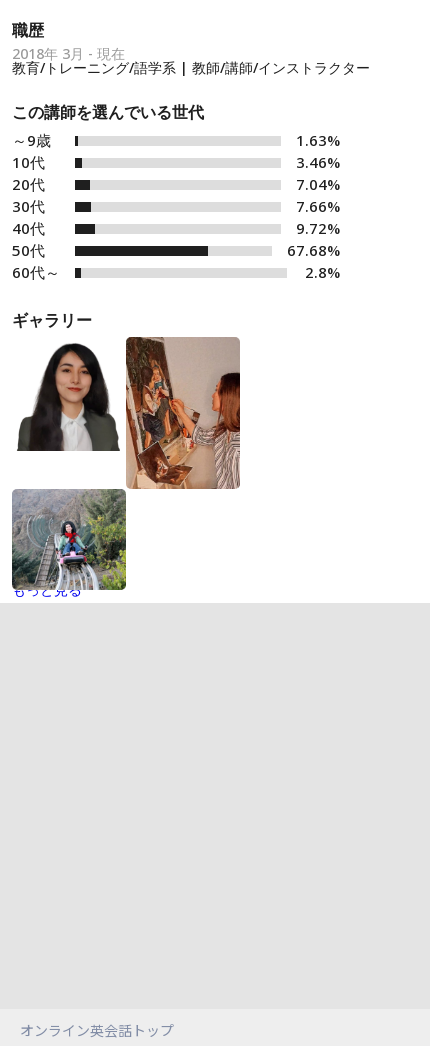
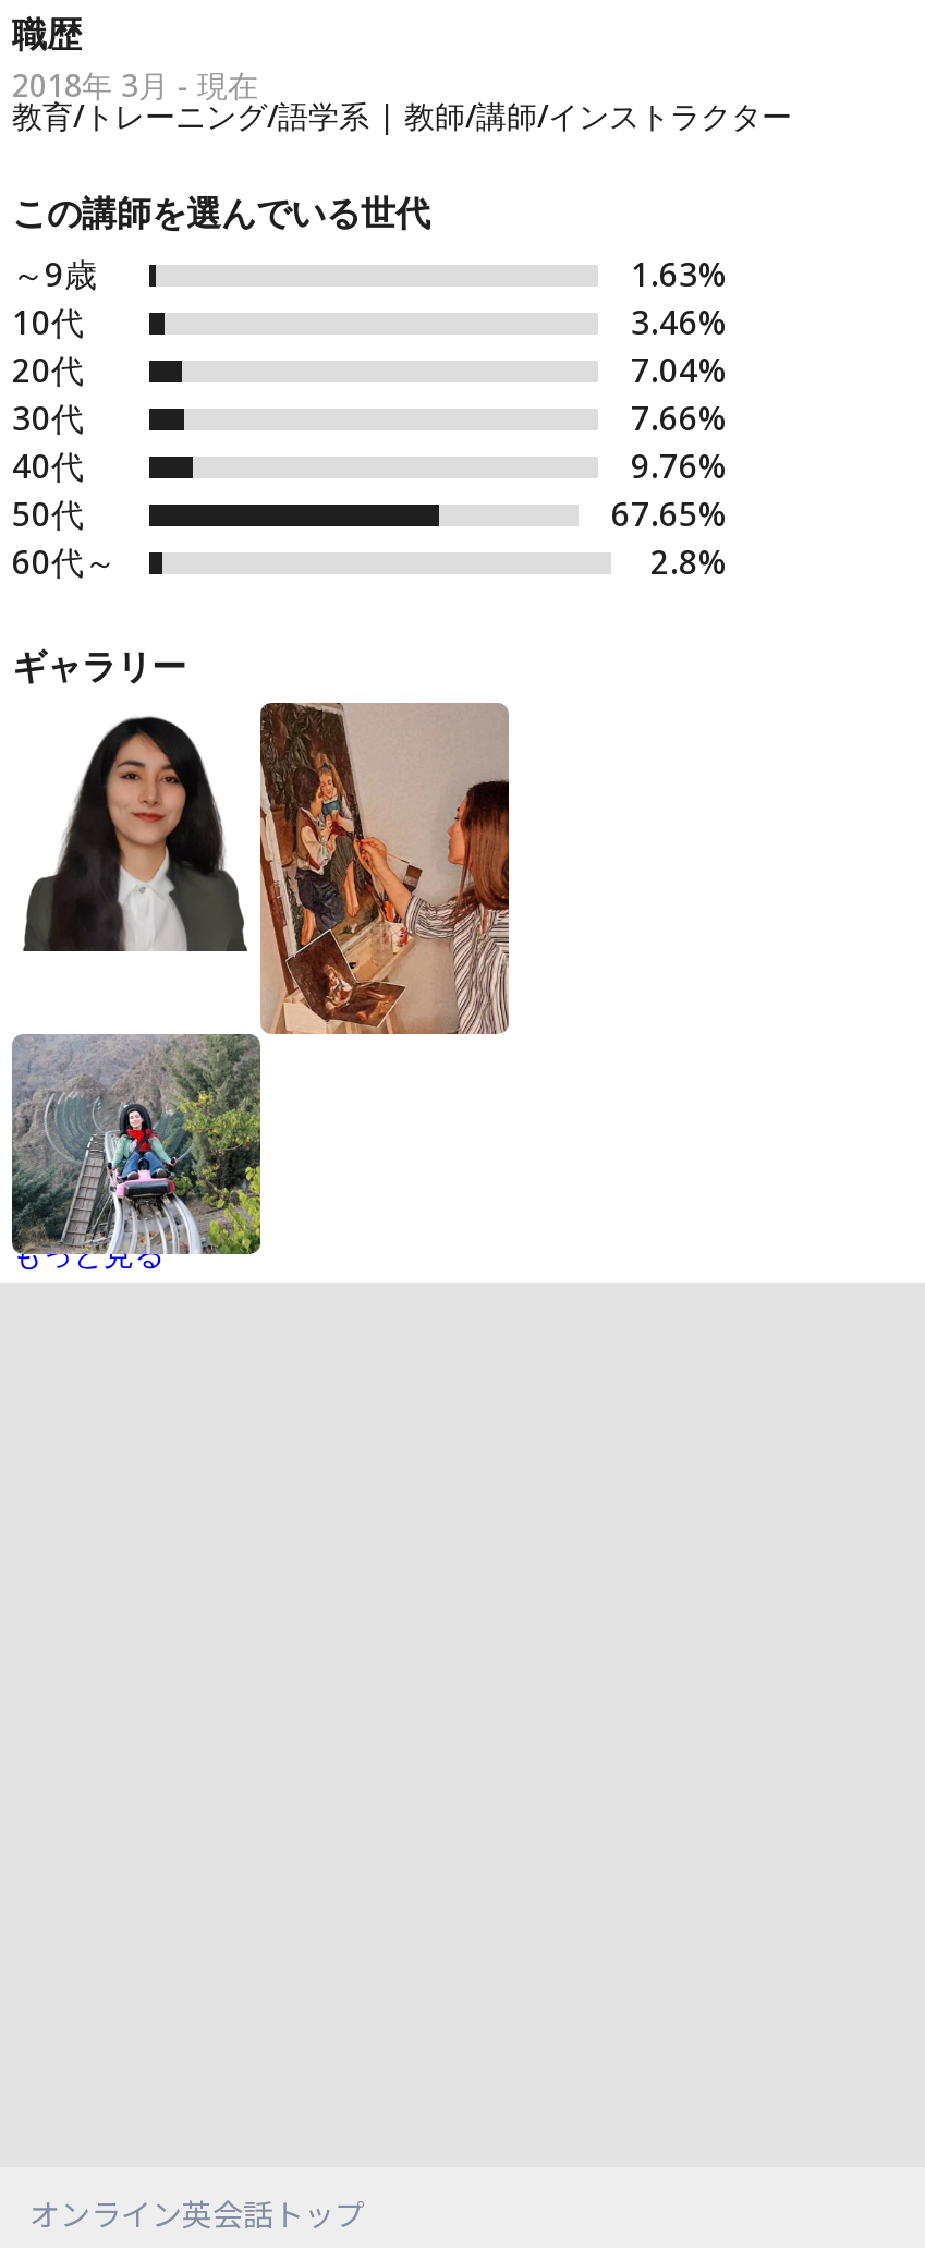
- 9.72%
+ 9.76%

- 67.68%
+ 67.65%
